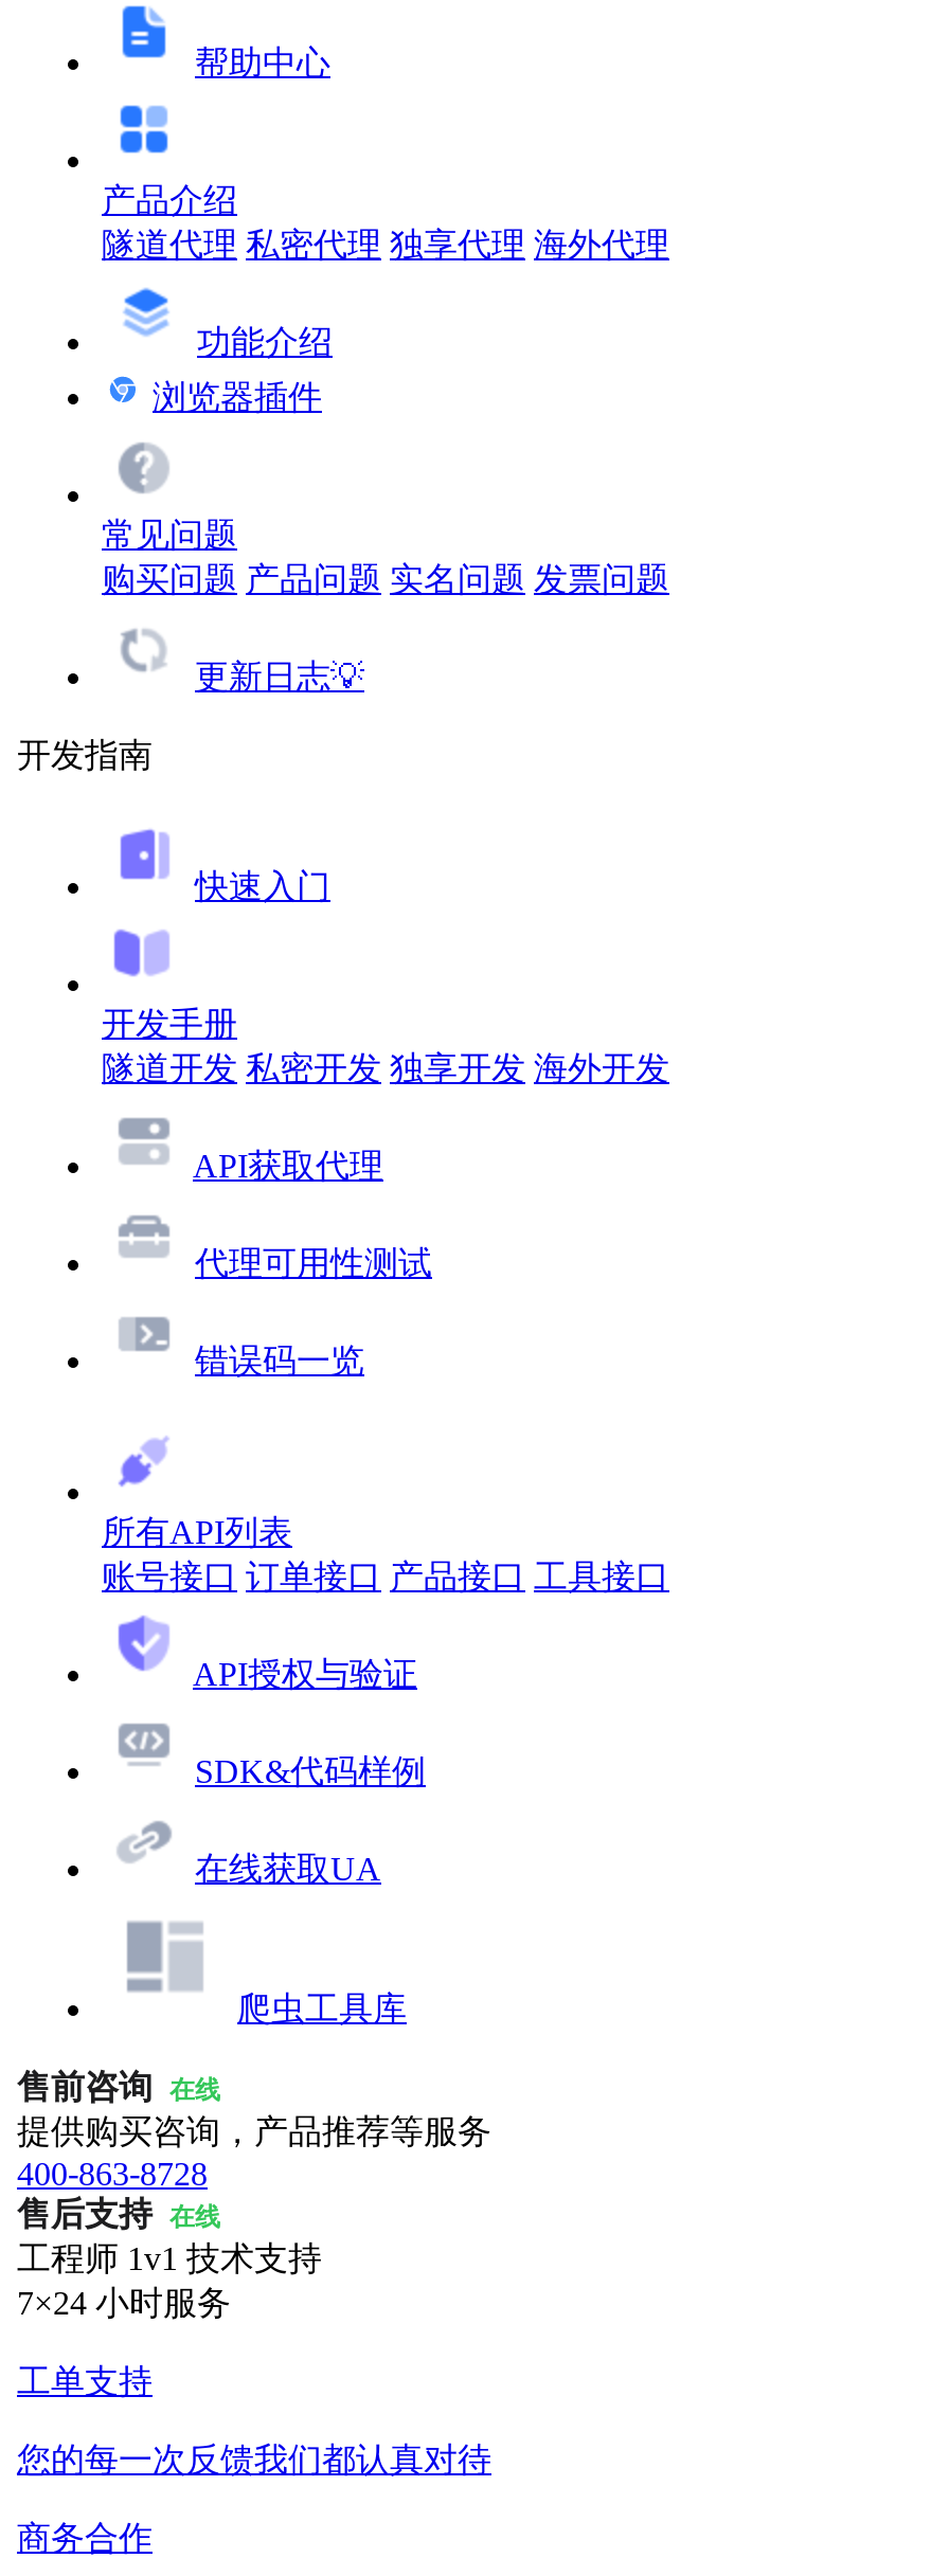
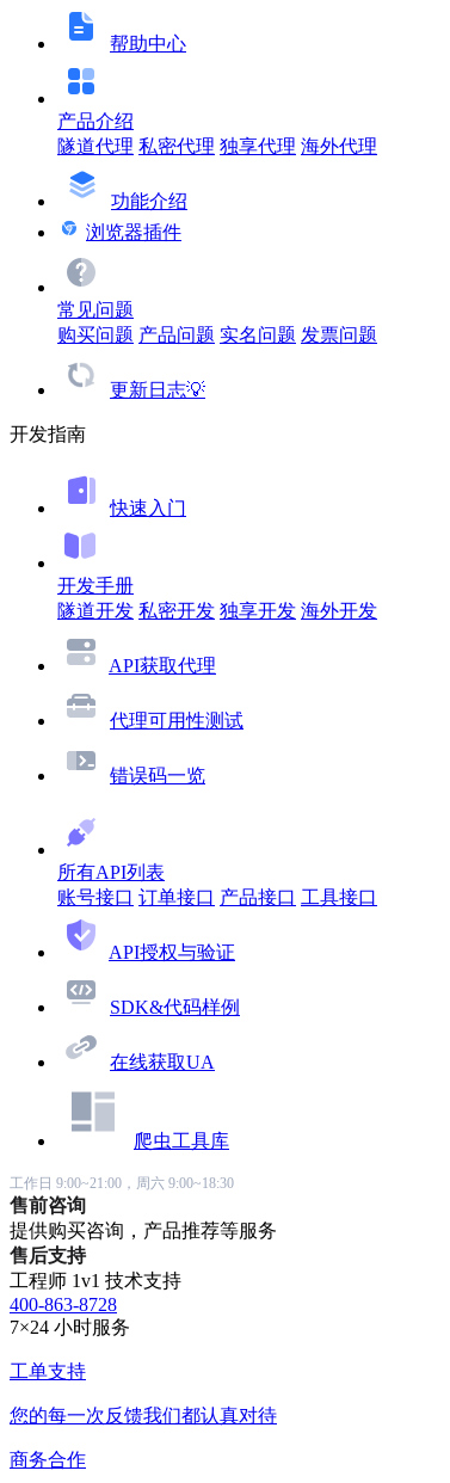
- 售前咨询 在线
+ 工作日 9:00~21:00，周六 9:00~18:30
+ 售前咨询

- 400-863-8728
- 售后支持 在线
+ 售后支持

+ 400-863-8728
